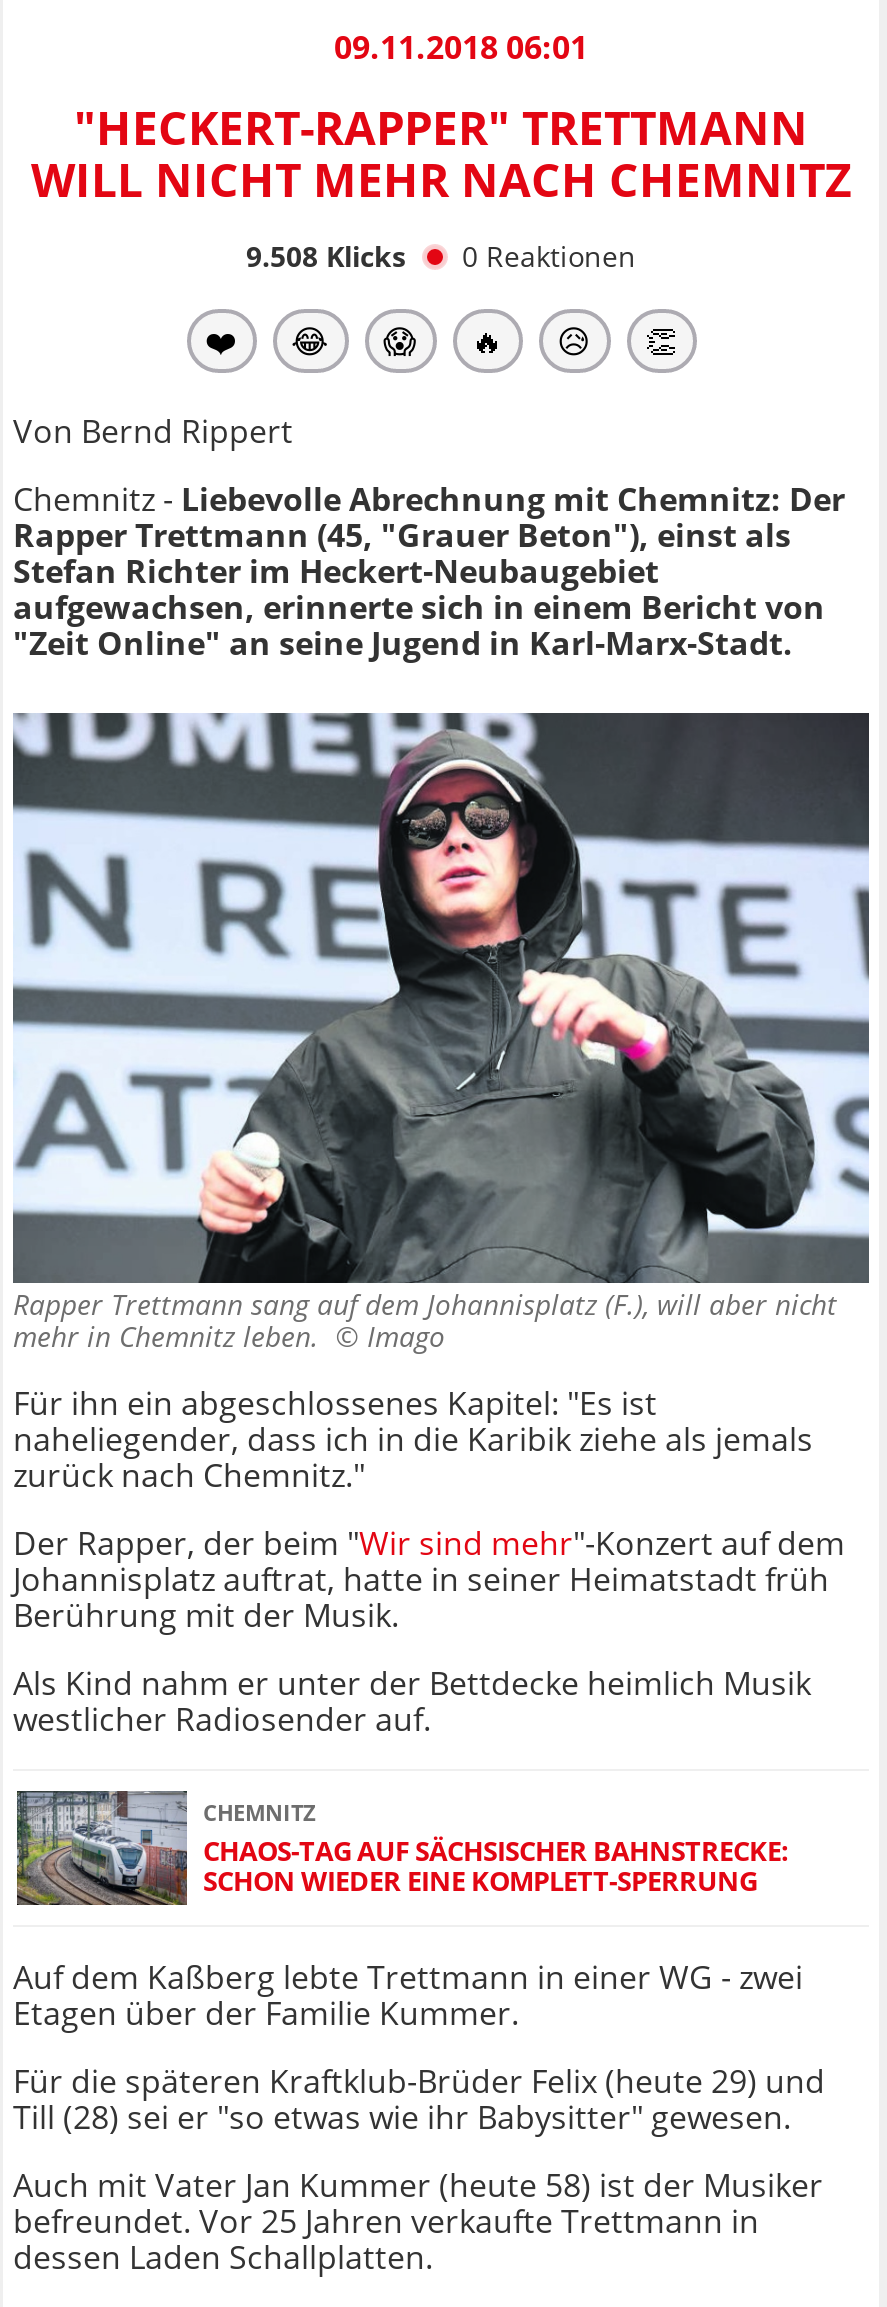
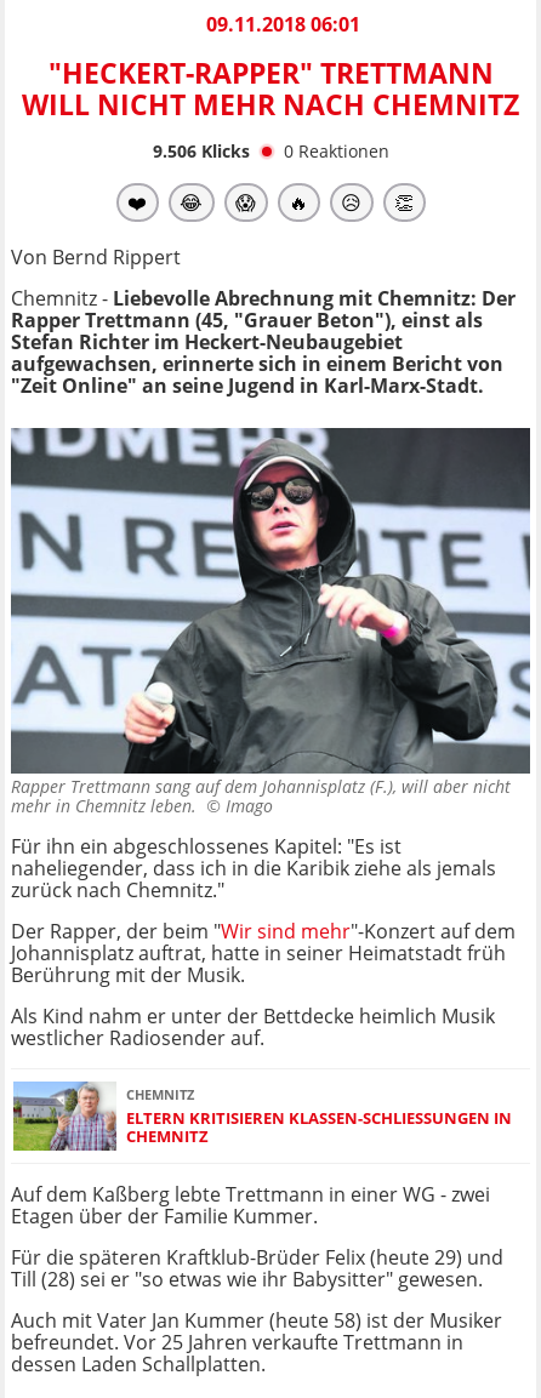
- 9.508 Klicks 0 Reaktionen
+ 9.506 Klicks 0 Reaktionen

- [image]
- CHAOS-TAG AUF SÄCHSISCHER BAHNSTRECKE:
- SCHON WIEDER EINE KOMPLETT-SPERRUNG
+ [image]
+ ELTERN KRITISIEREN KLASSEN-SCHLIESSUNGEN IN C
+ HEMNITZ
